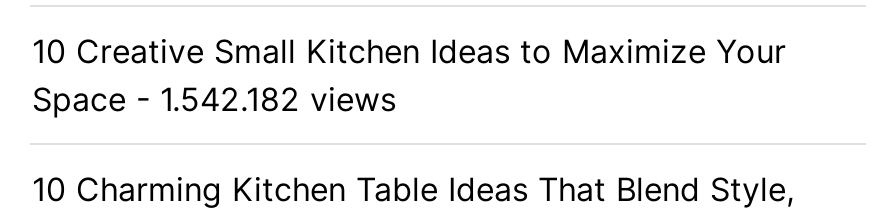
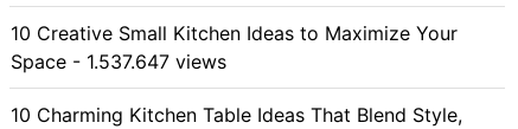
- Space - 1.542.182 views
+ Space - 1.537.647 views
